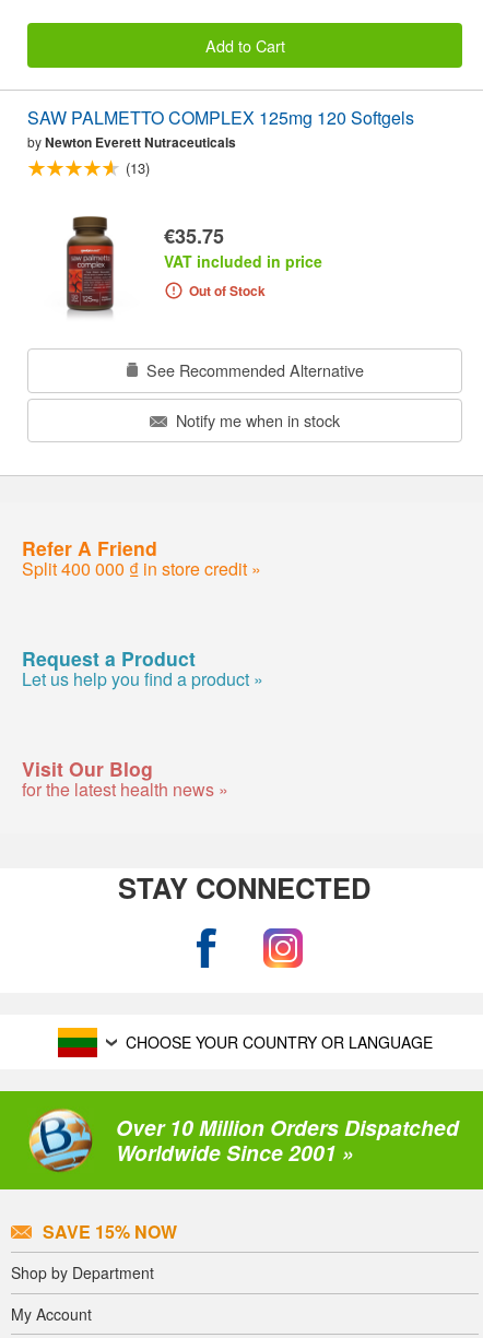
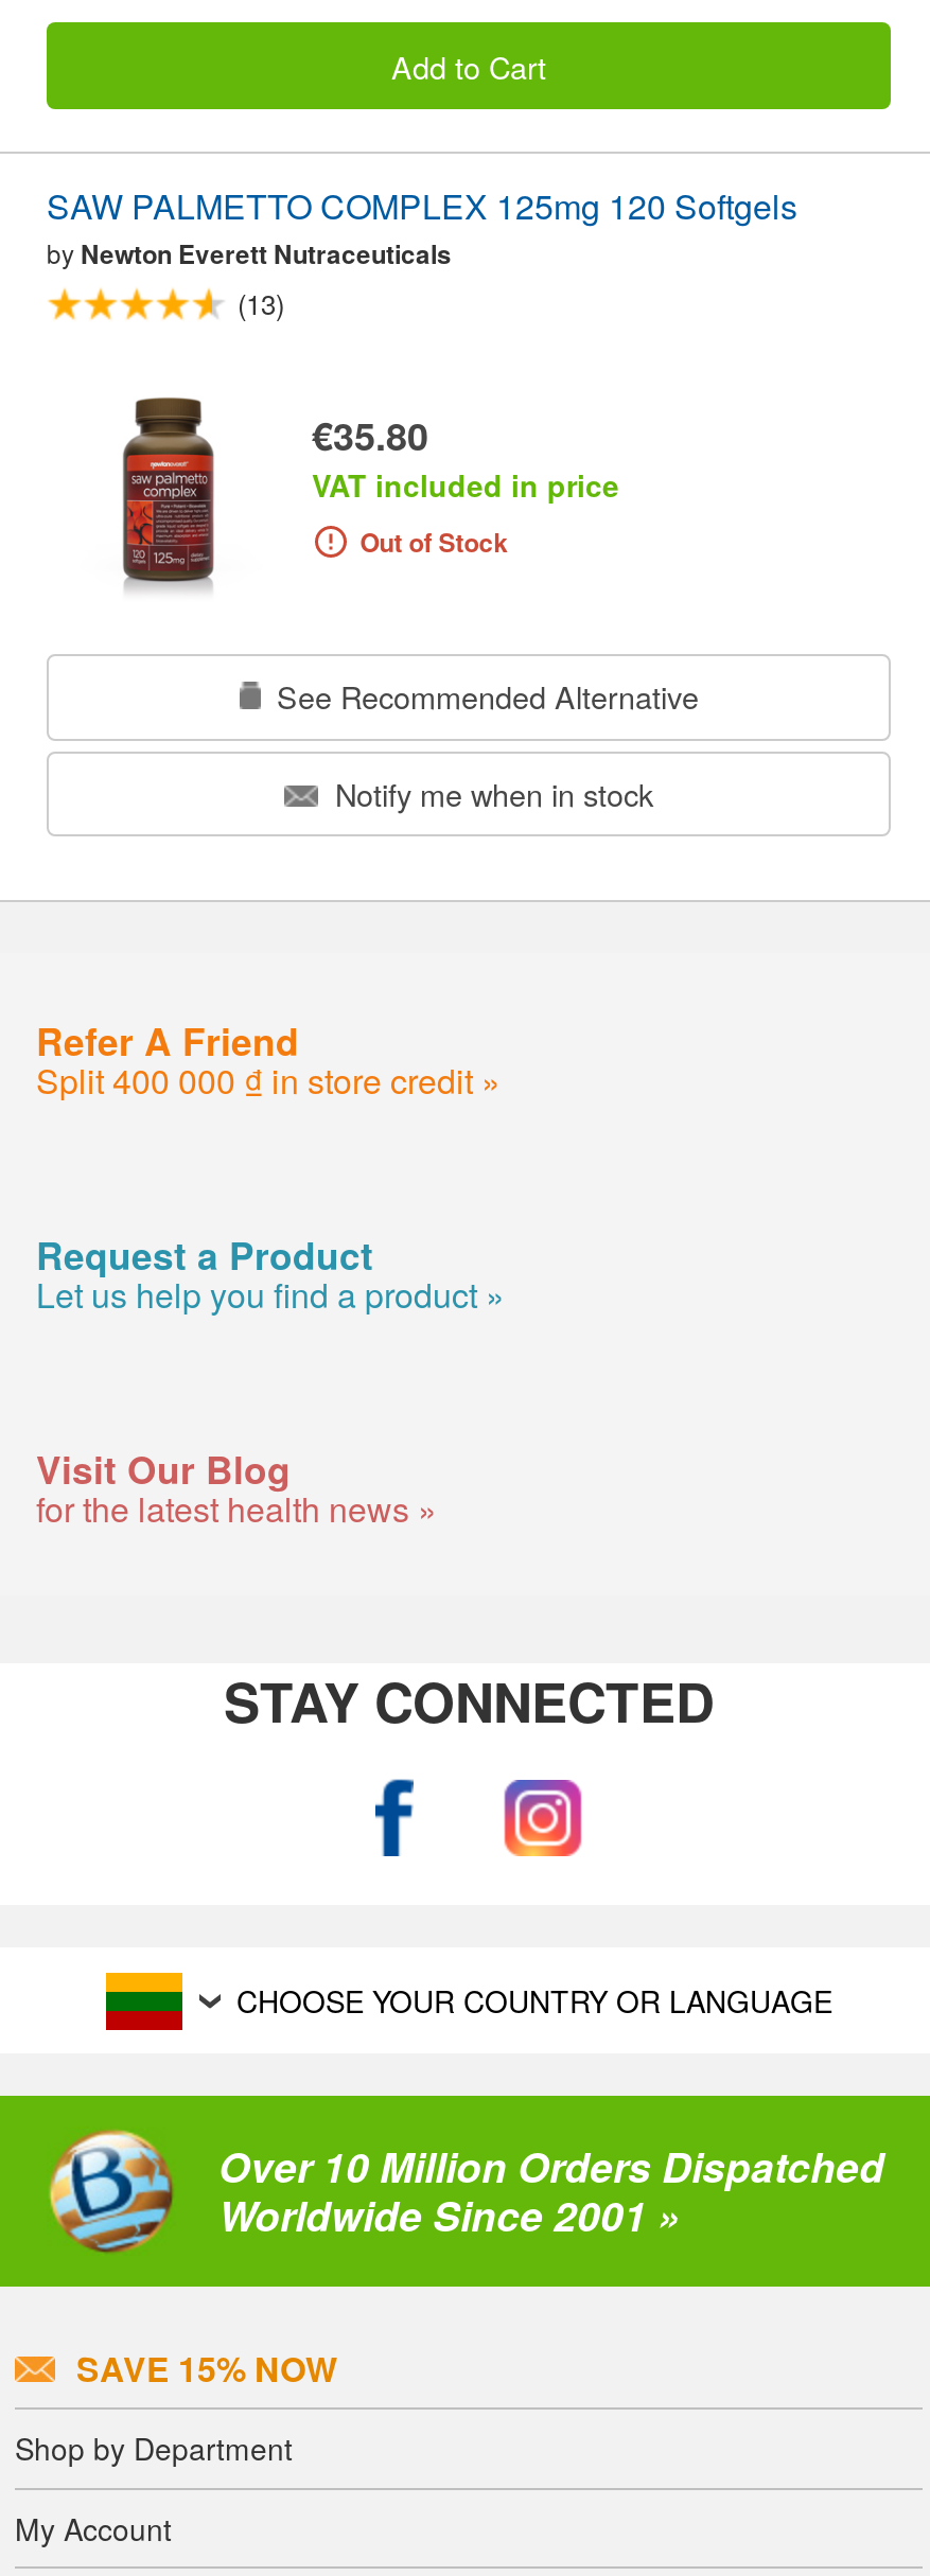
- €35.75
+ €35.80
